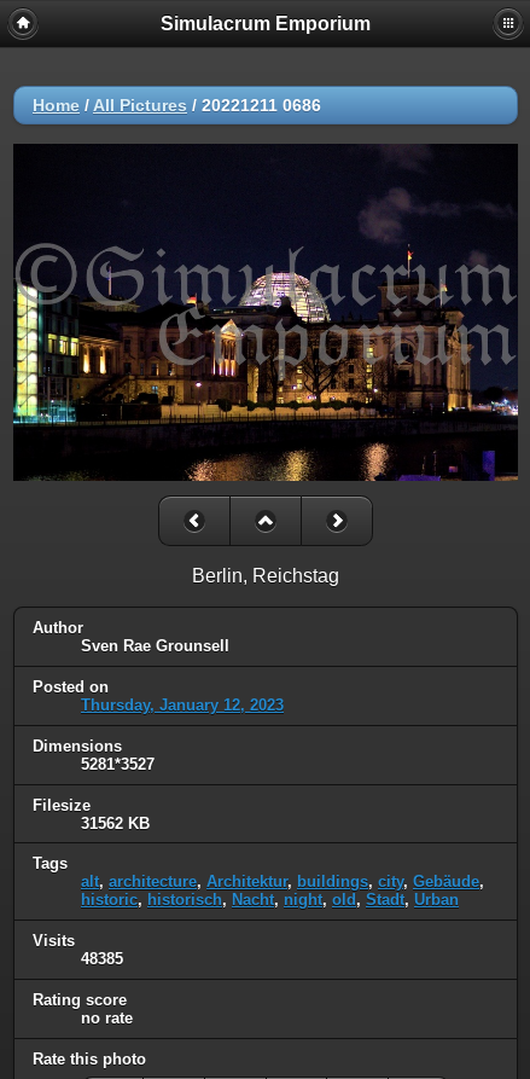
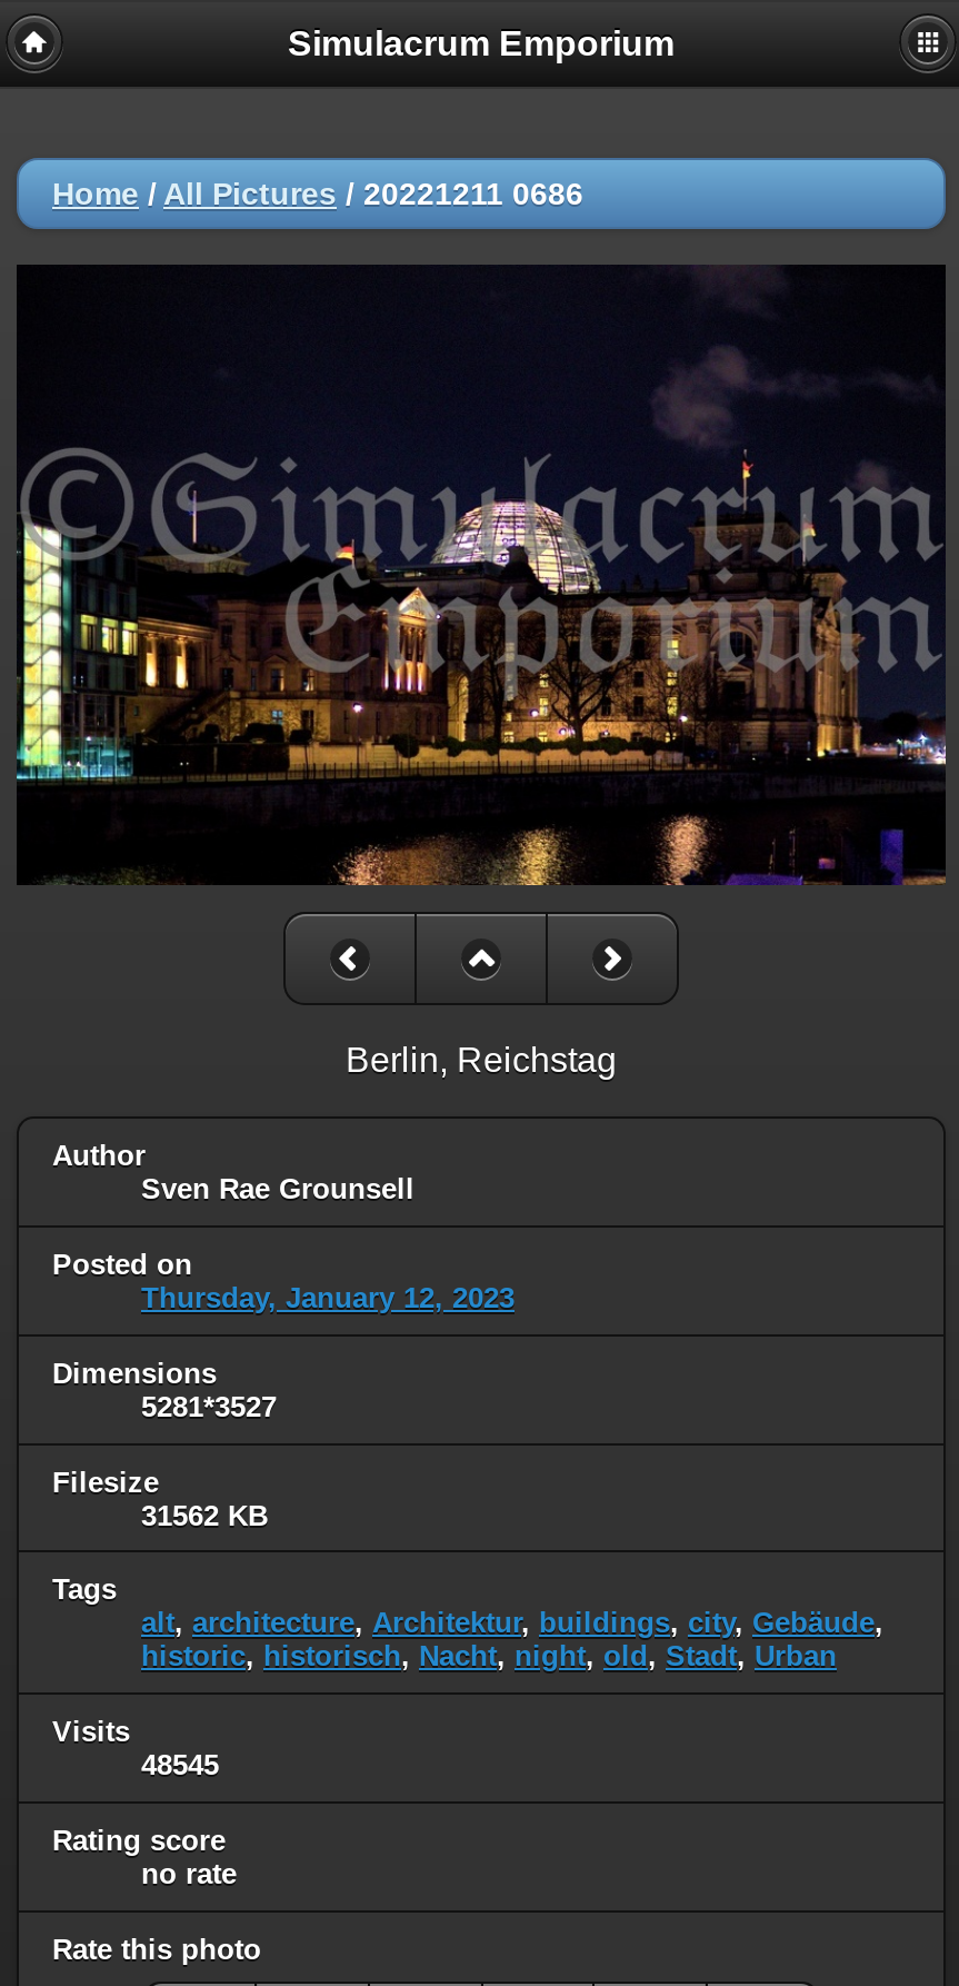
- 48385
+ 48545
